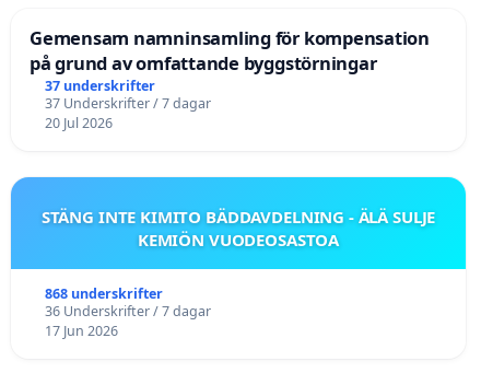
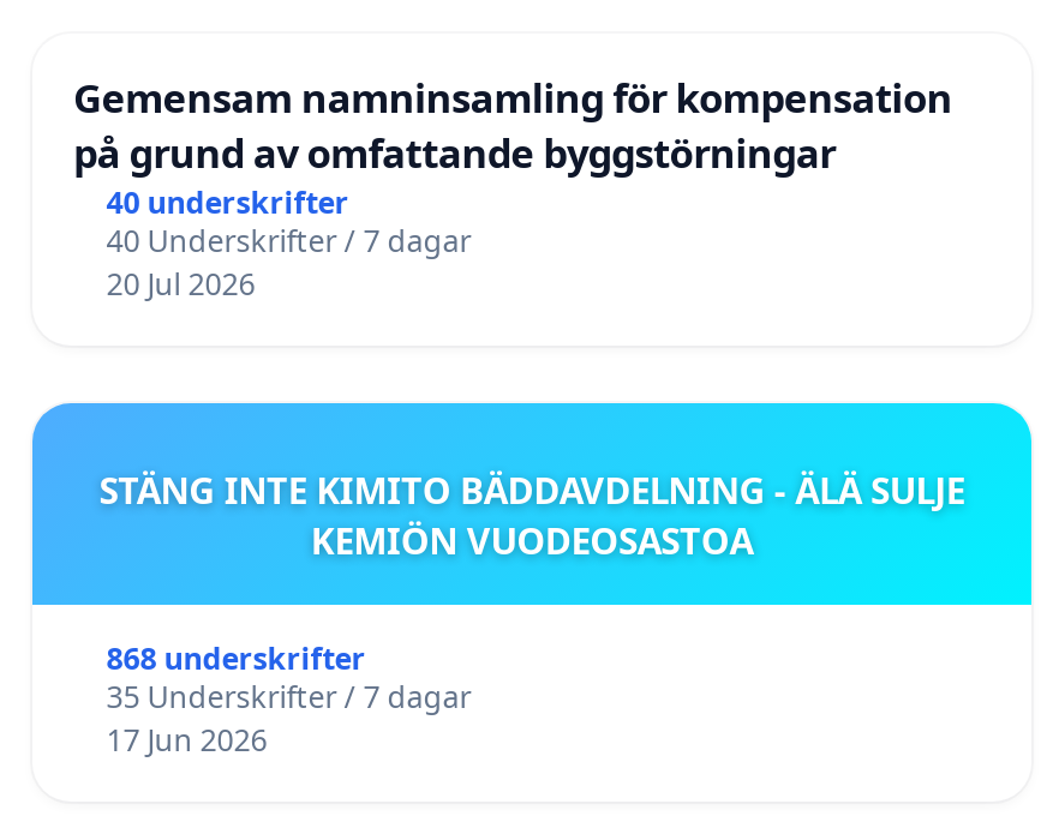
- 37 underskrifter
+ 40 underskrifter

- 37 Underskrifter / 7 dagar
+ 40 Underskrifter / 7 dagar

- 36 Underskrifter / 7 dagar
+ 35 Underskrifter / 7 dagar
